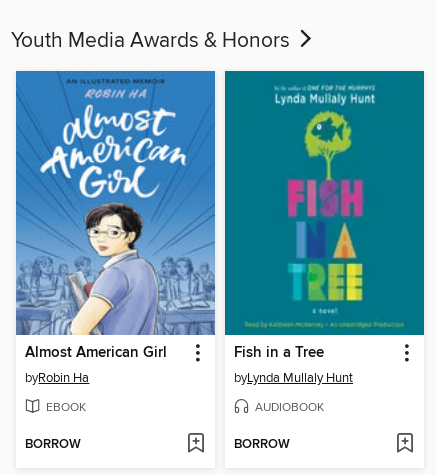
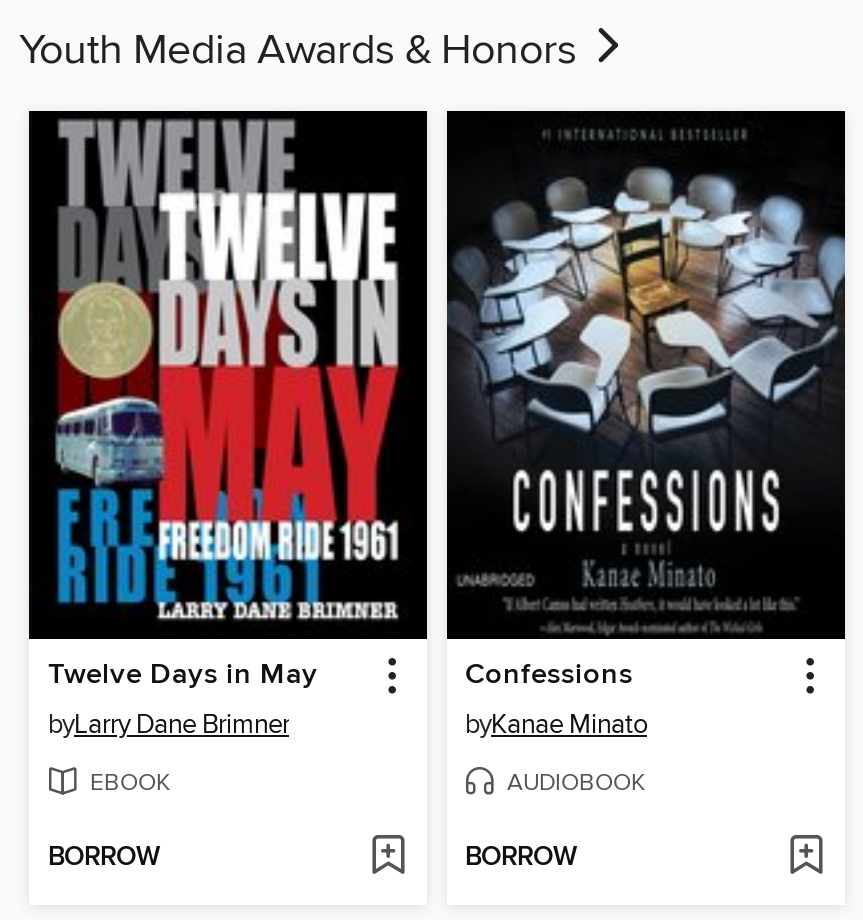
- [image]
- Almost American Girl
- byRobin Ha
+ [image]
+ Twelve Days in May
+ byLarry Dane Brimner

- [image]
- Fish in a Tree
- byLynda Mullaly Hunt
+ [image]
+ Confessions
+ byKanae Minato
